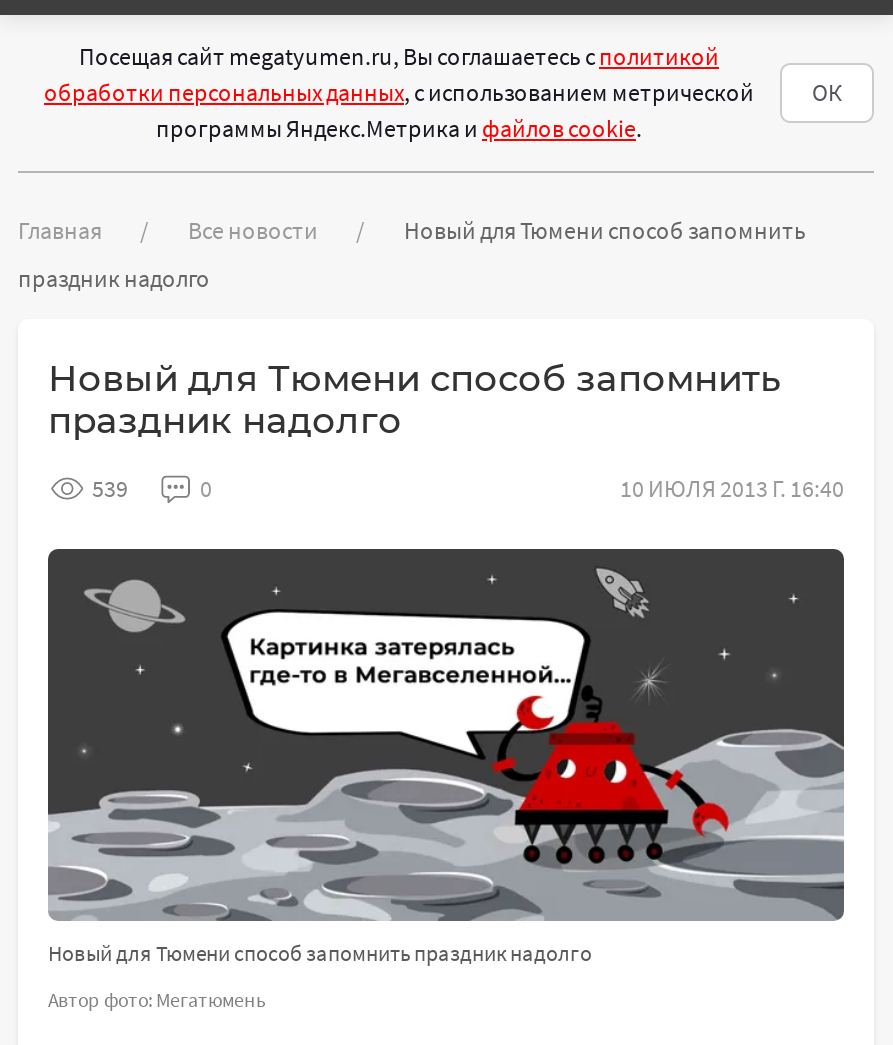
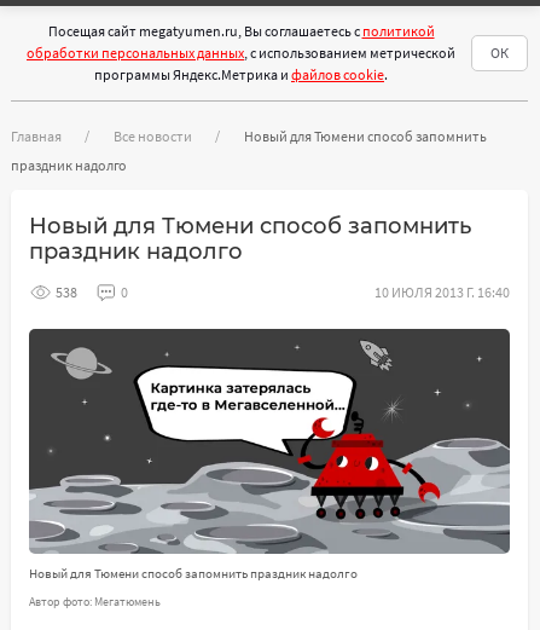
- 539
+ 538
